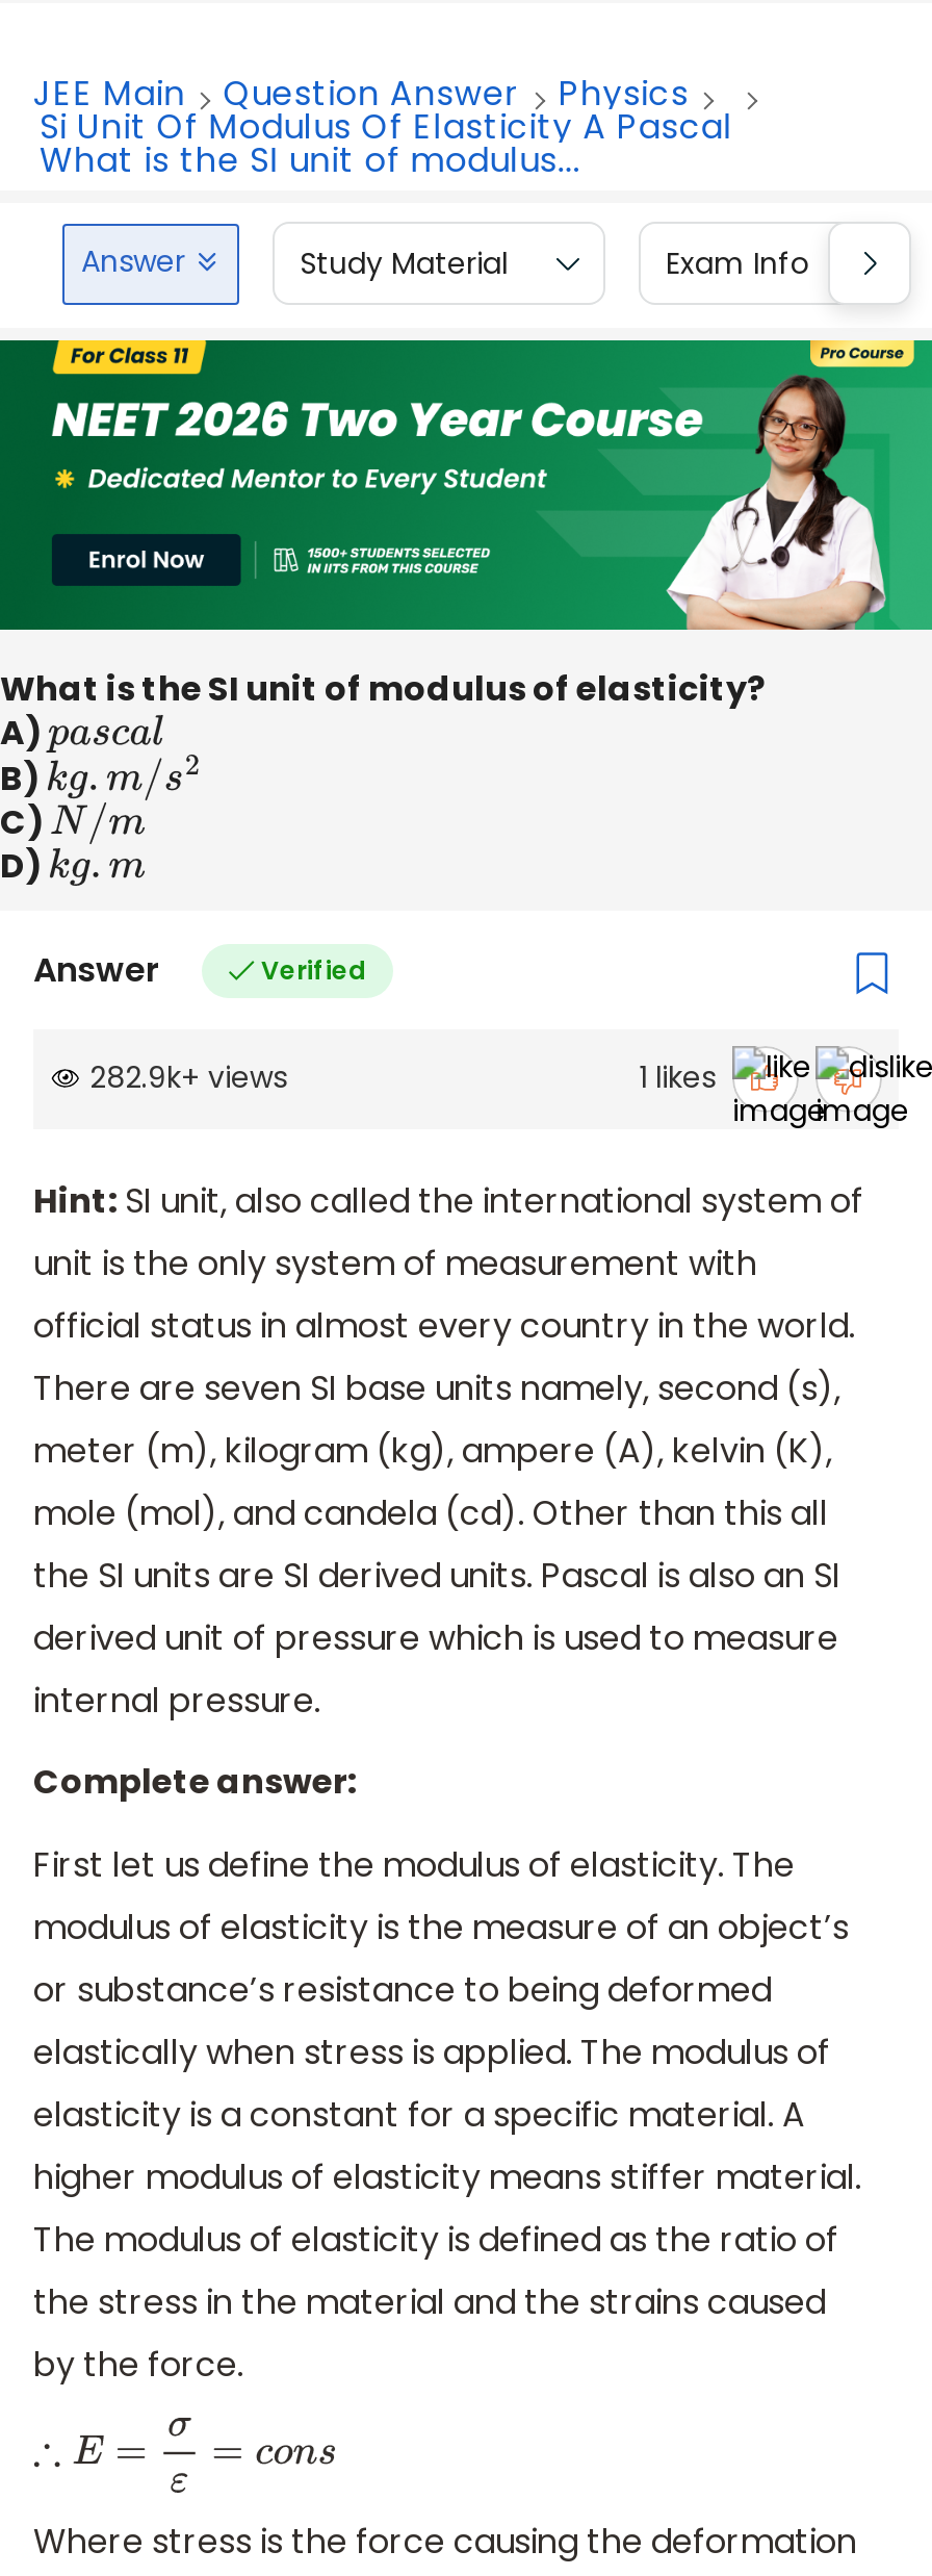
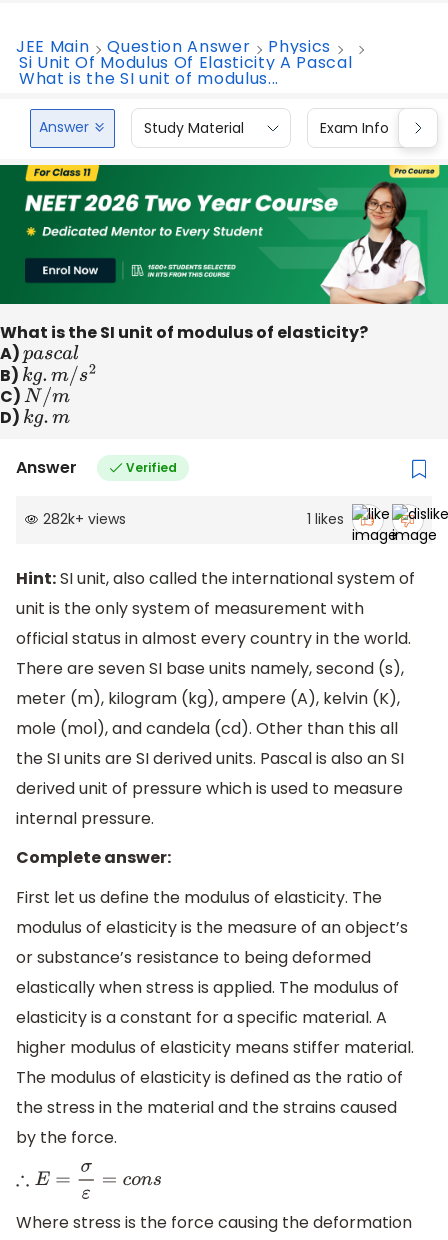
- 282.9k+ views
+ 282k+ views
